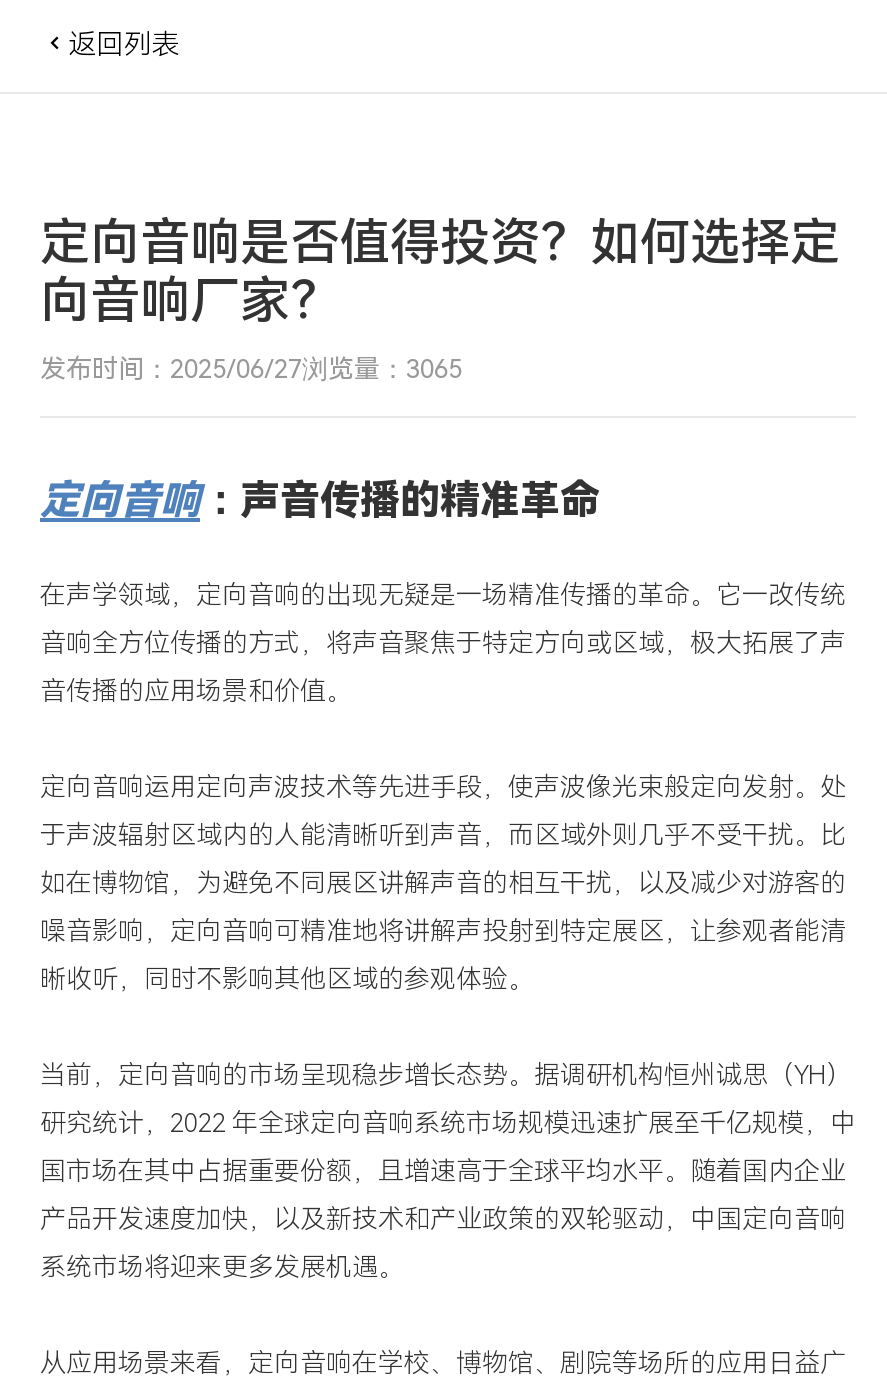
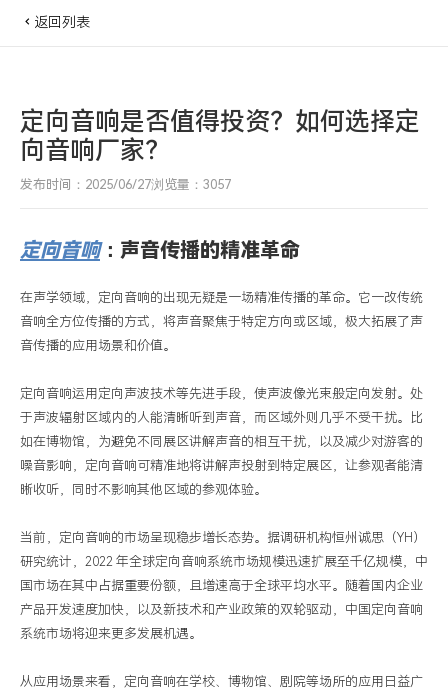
- 发布时间：2025/06/27浏览量：3065
+ 发布时间：2025/06/27浏览量：3057
